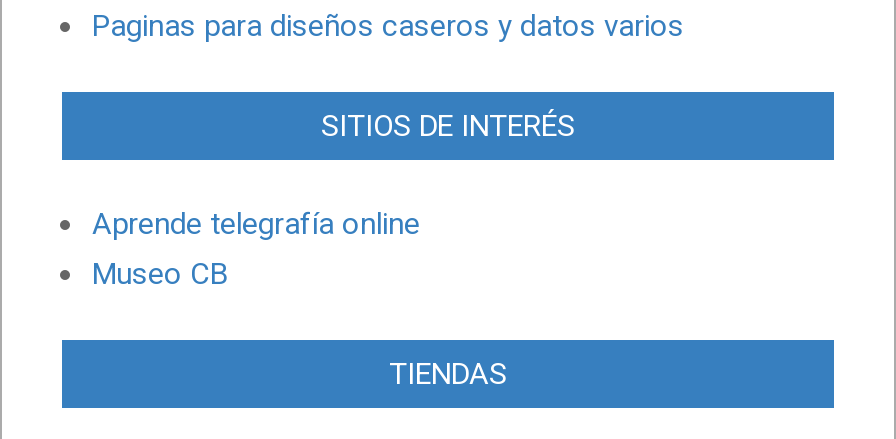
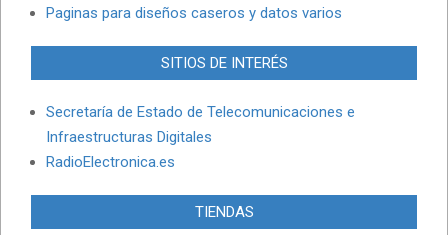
- Aprende telegrafía online
- Museo CB
+ Secretaría de Estado de Telecomunicaciones e
+ Infraestructuras Digitales
+ RadioElectronica.es
